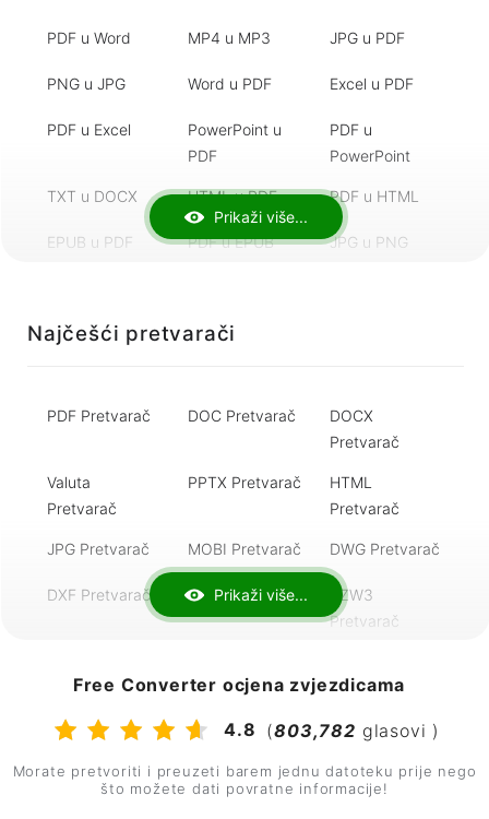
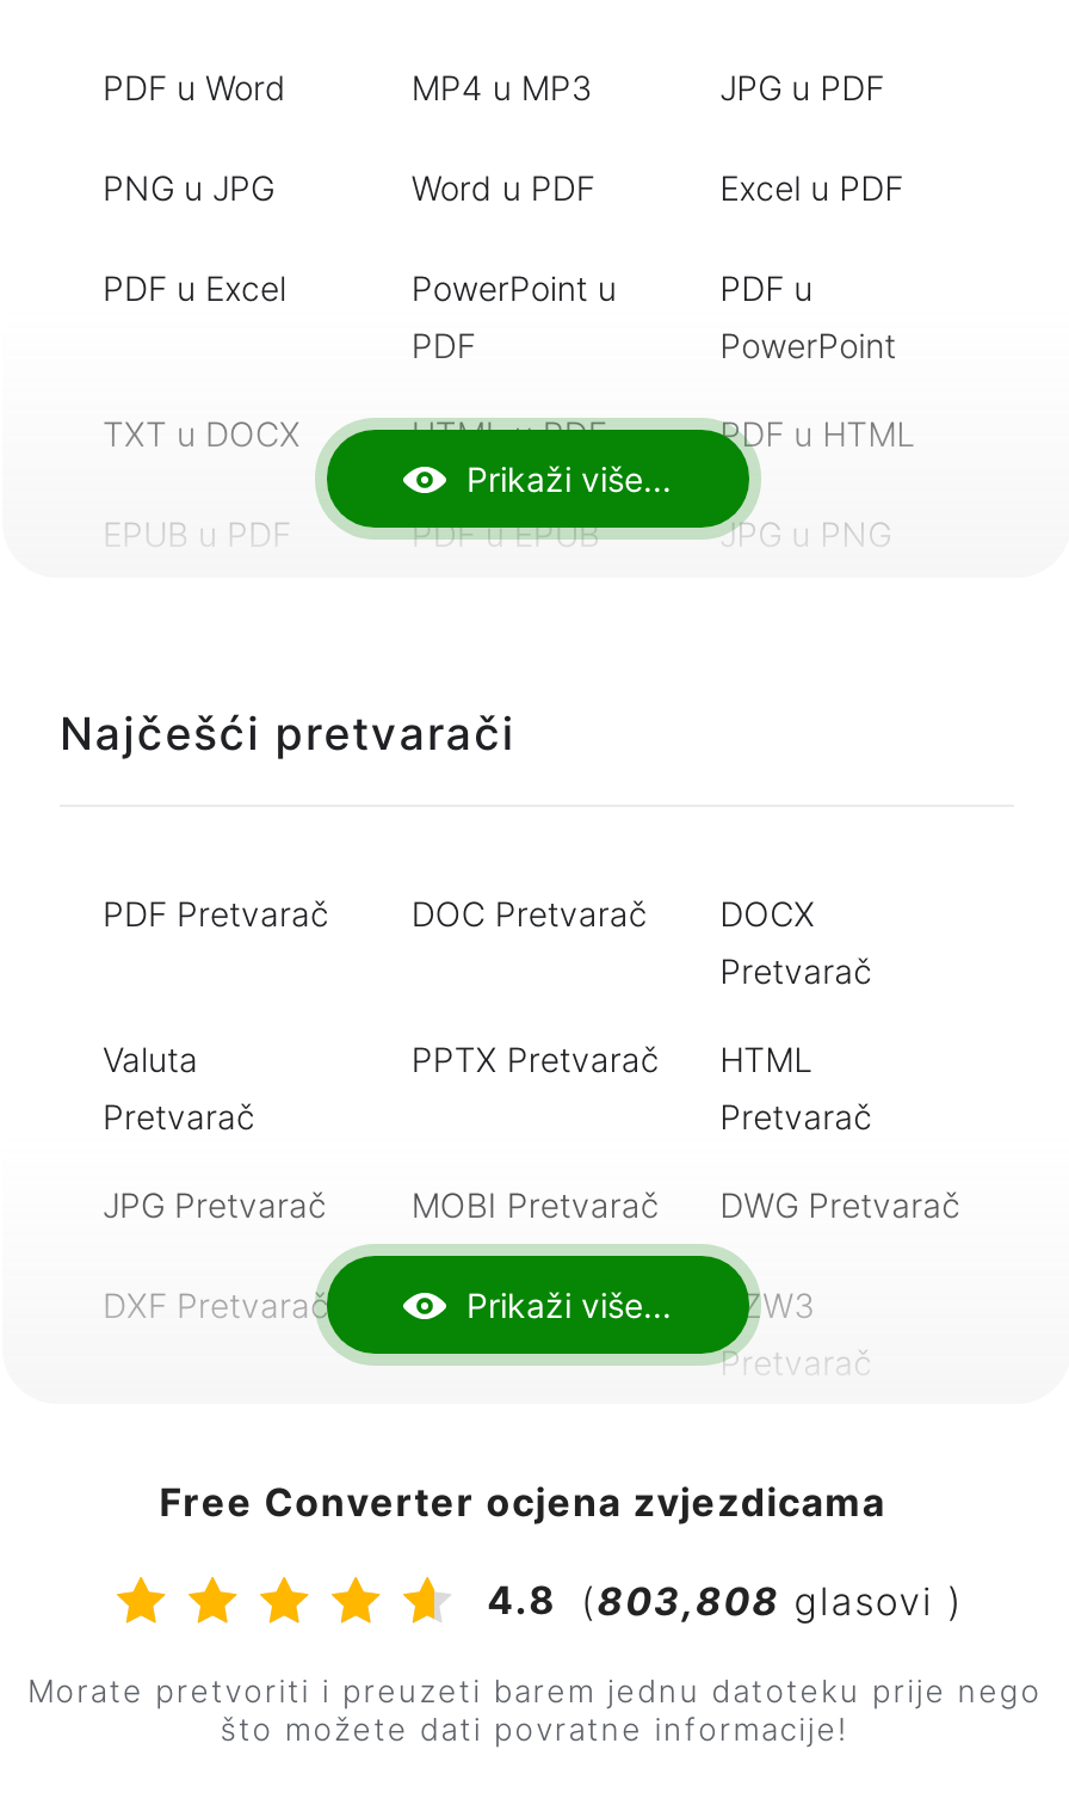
- 4.8 (803,782 glasovi )
+ 4.8 (803,808 glasovi )
